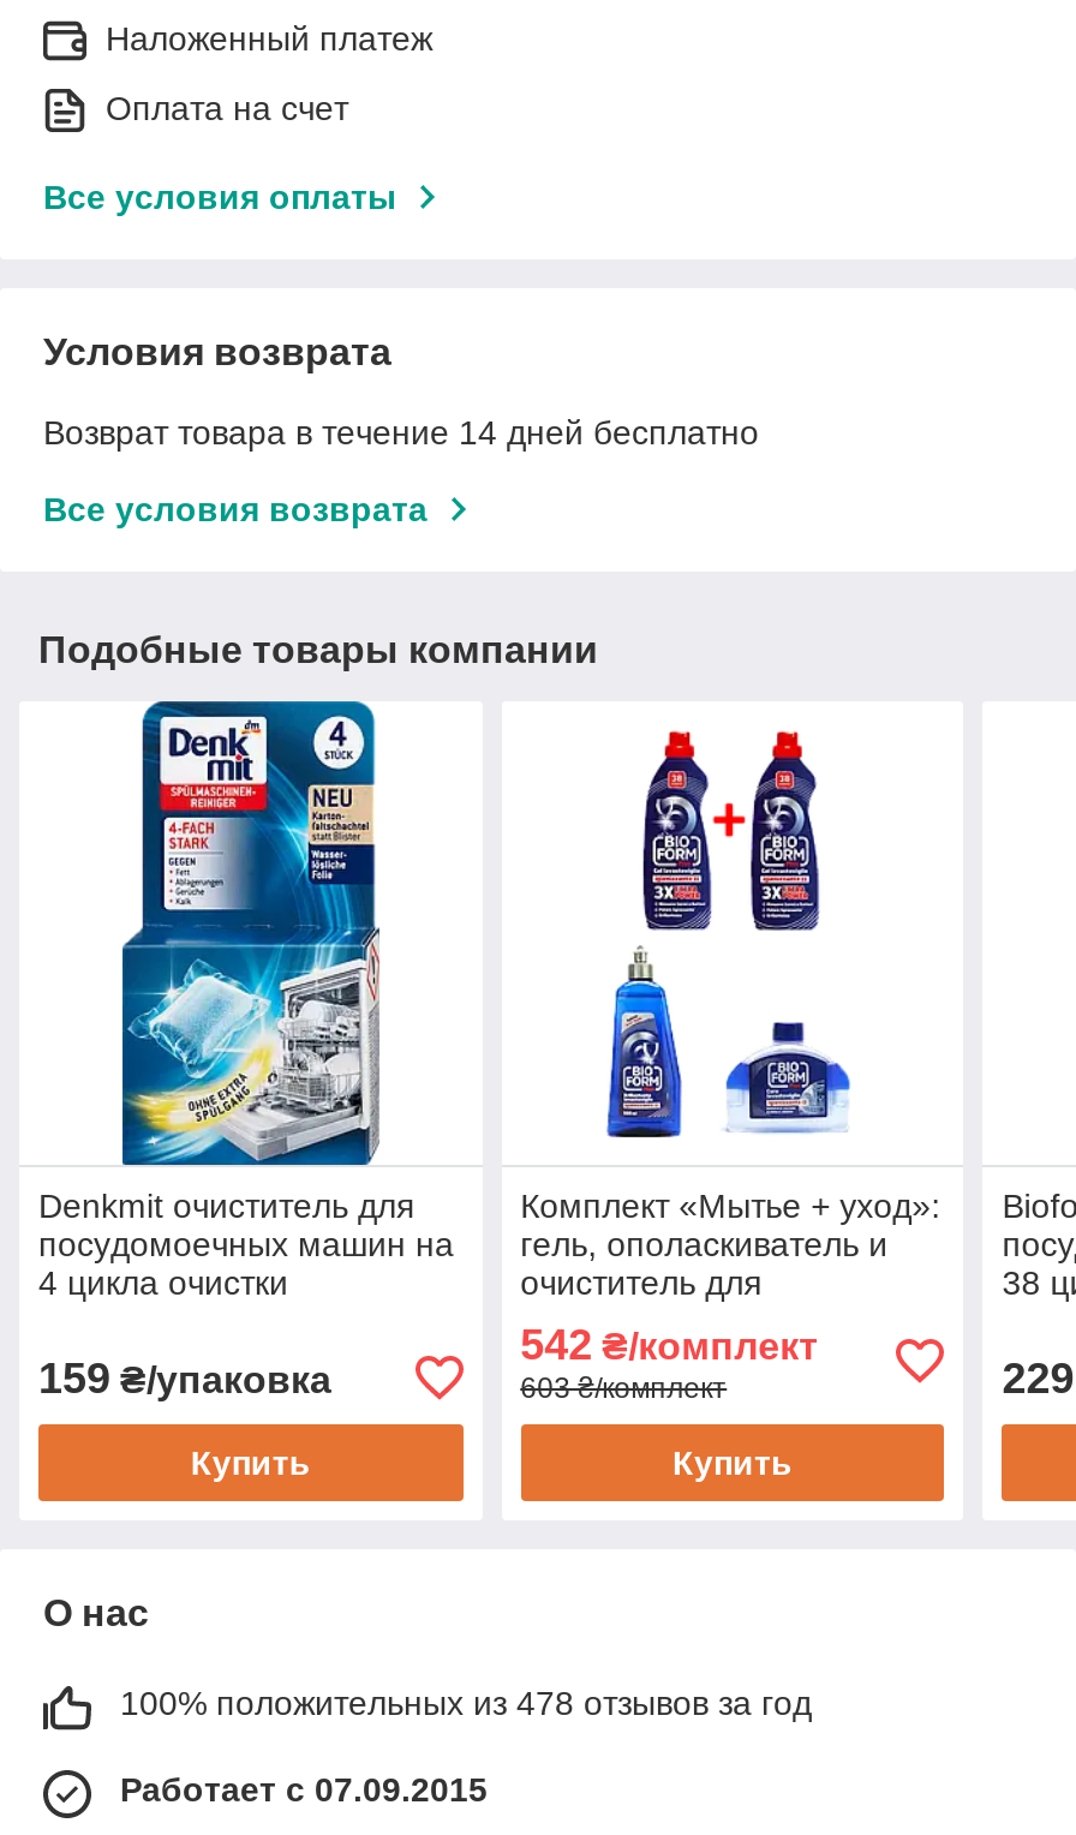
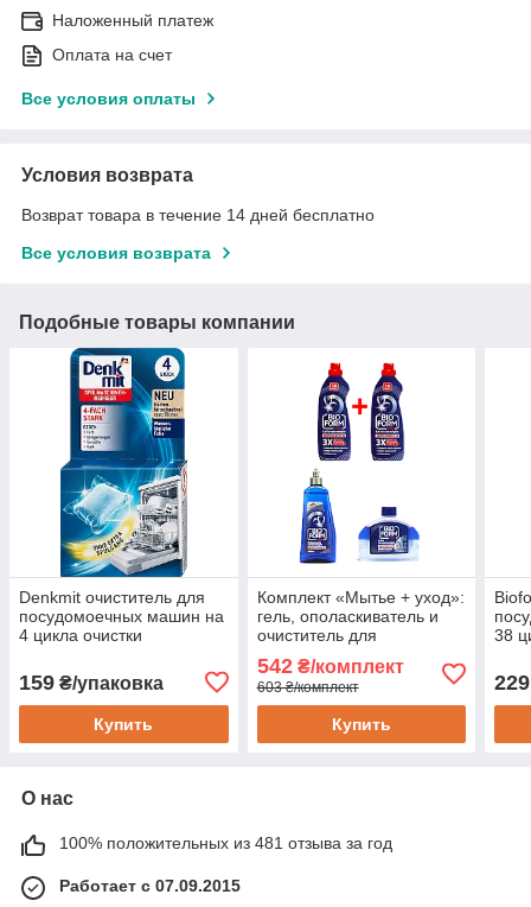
- 100% положительных из 478 отзывов за год
+ 100% положительных из 481 отзыва за год
